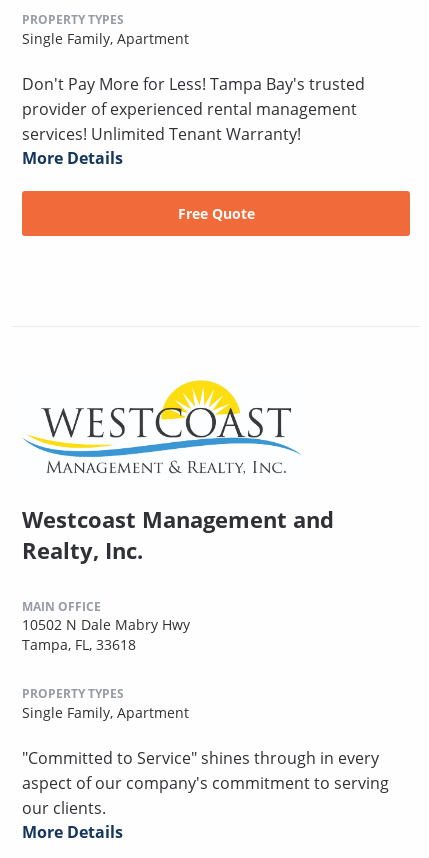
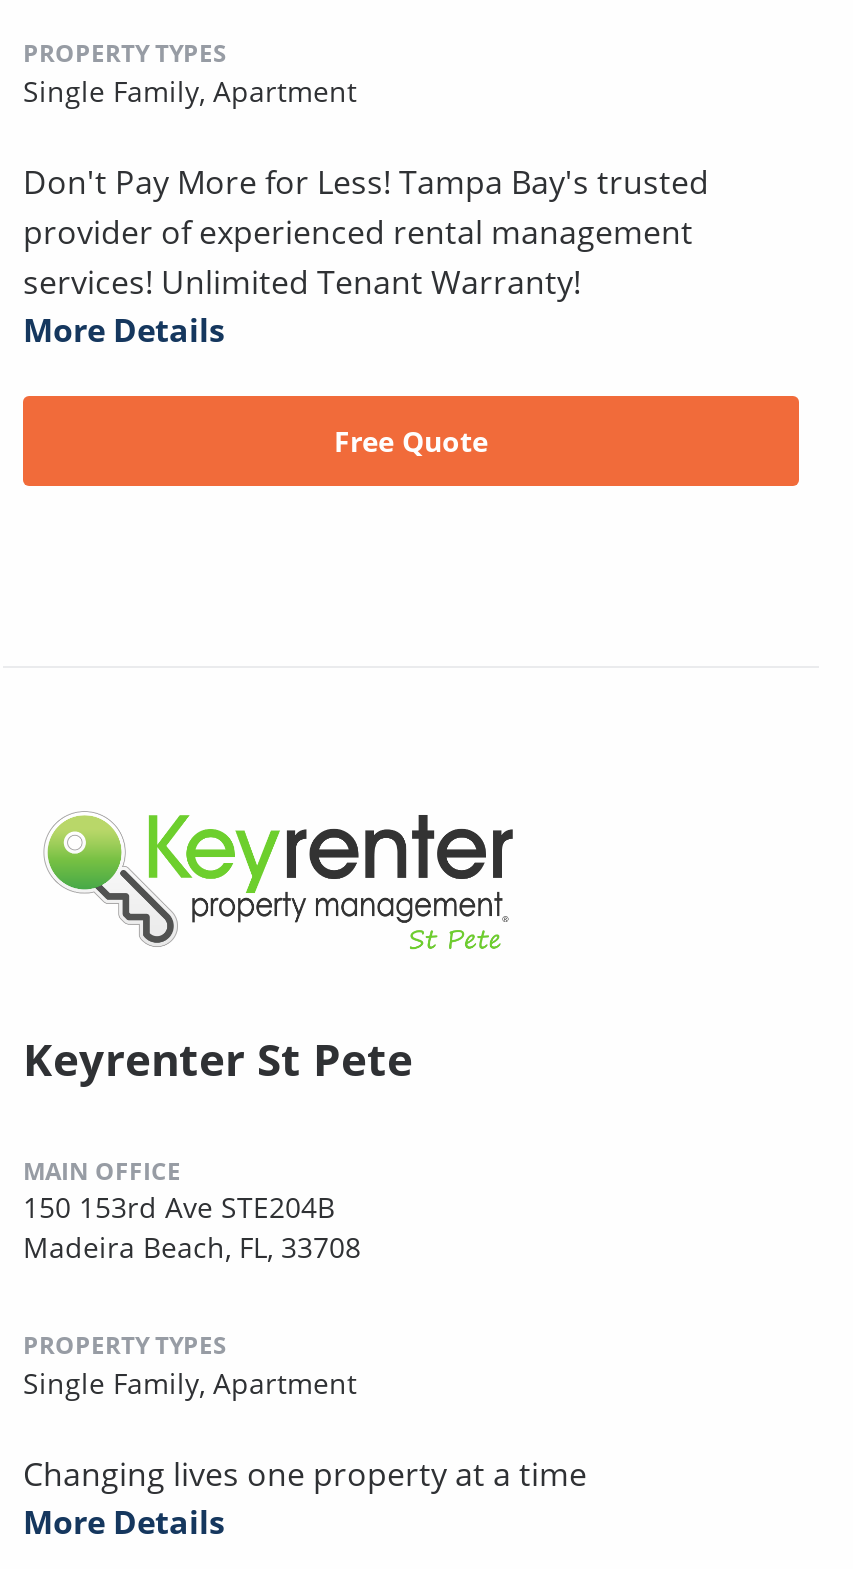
- [image]
- Westcoast Management and
- Realty, Inc.
+ [image]
+ Keyrenter St Pete

- 10502 N Dale Mabry Hwy
- Tampa, FL, 33618
+ 150 153rd Ave STE204B
+ Madeira Beach, FL, 33708

- "Committed to Service" shines through in every
- aspect of our company's commitment to serving
- our clients.
+ Changing lives one property at a time
